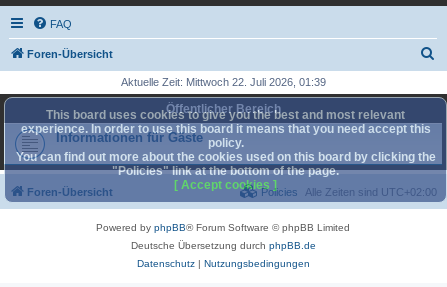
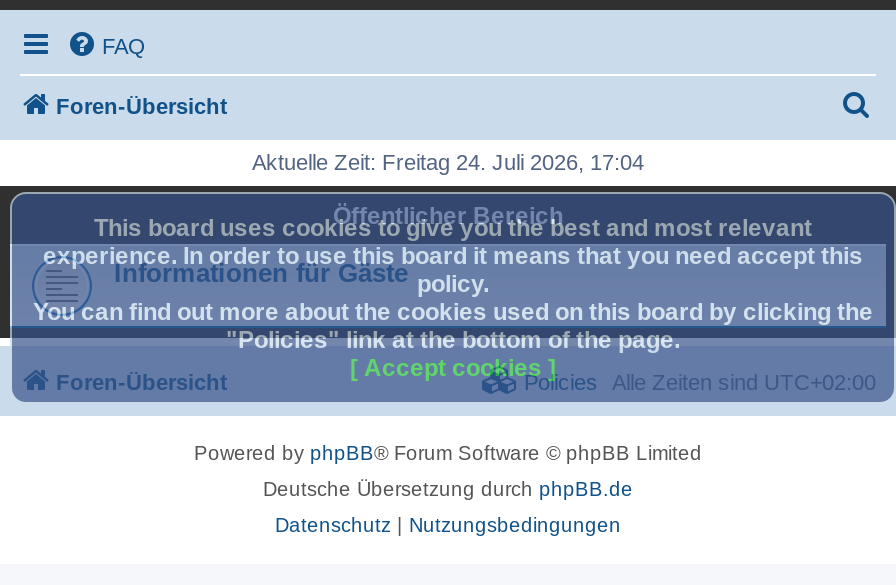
- Aktuelle Zeit: Mittwoch 22. Juli 2026, 01:39
+ Aktuelle Zeit: Freitag 24. Juli 2026, 17:04
